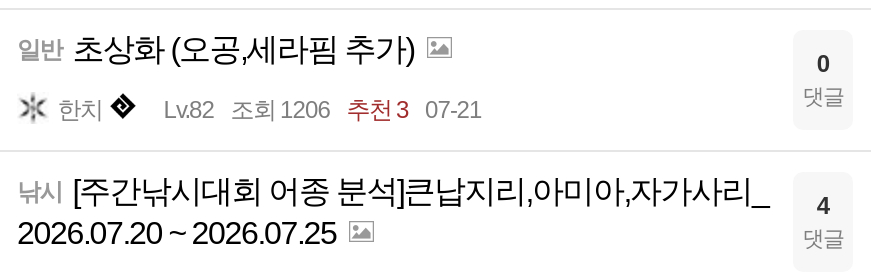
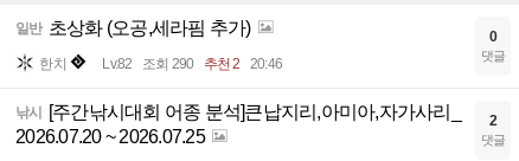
- Lv.82 조회 1206 추천 3 07-21
+ Lv.82 조회 290 추천 2 20:46

- 낚시 [주간낚시대회 어종 분석]큰납지리,아미아,자가사리_ 4
+ 낚시 [주간낚시대회 어종 분석]큰납지리,아미아,자가사리_ 2
